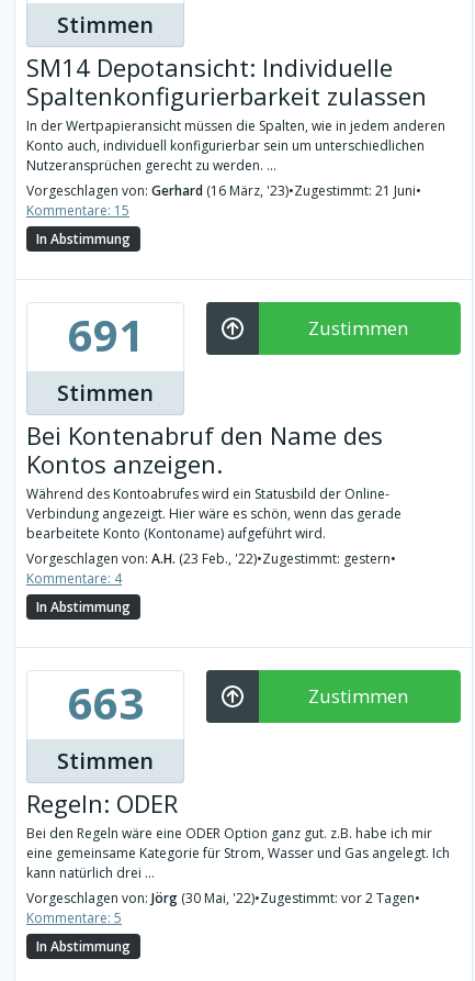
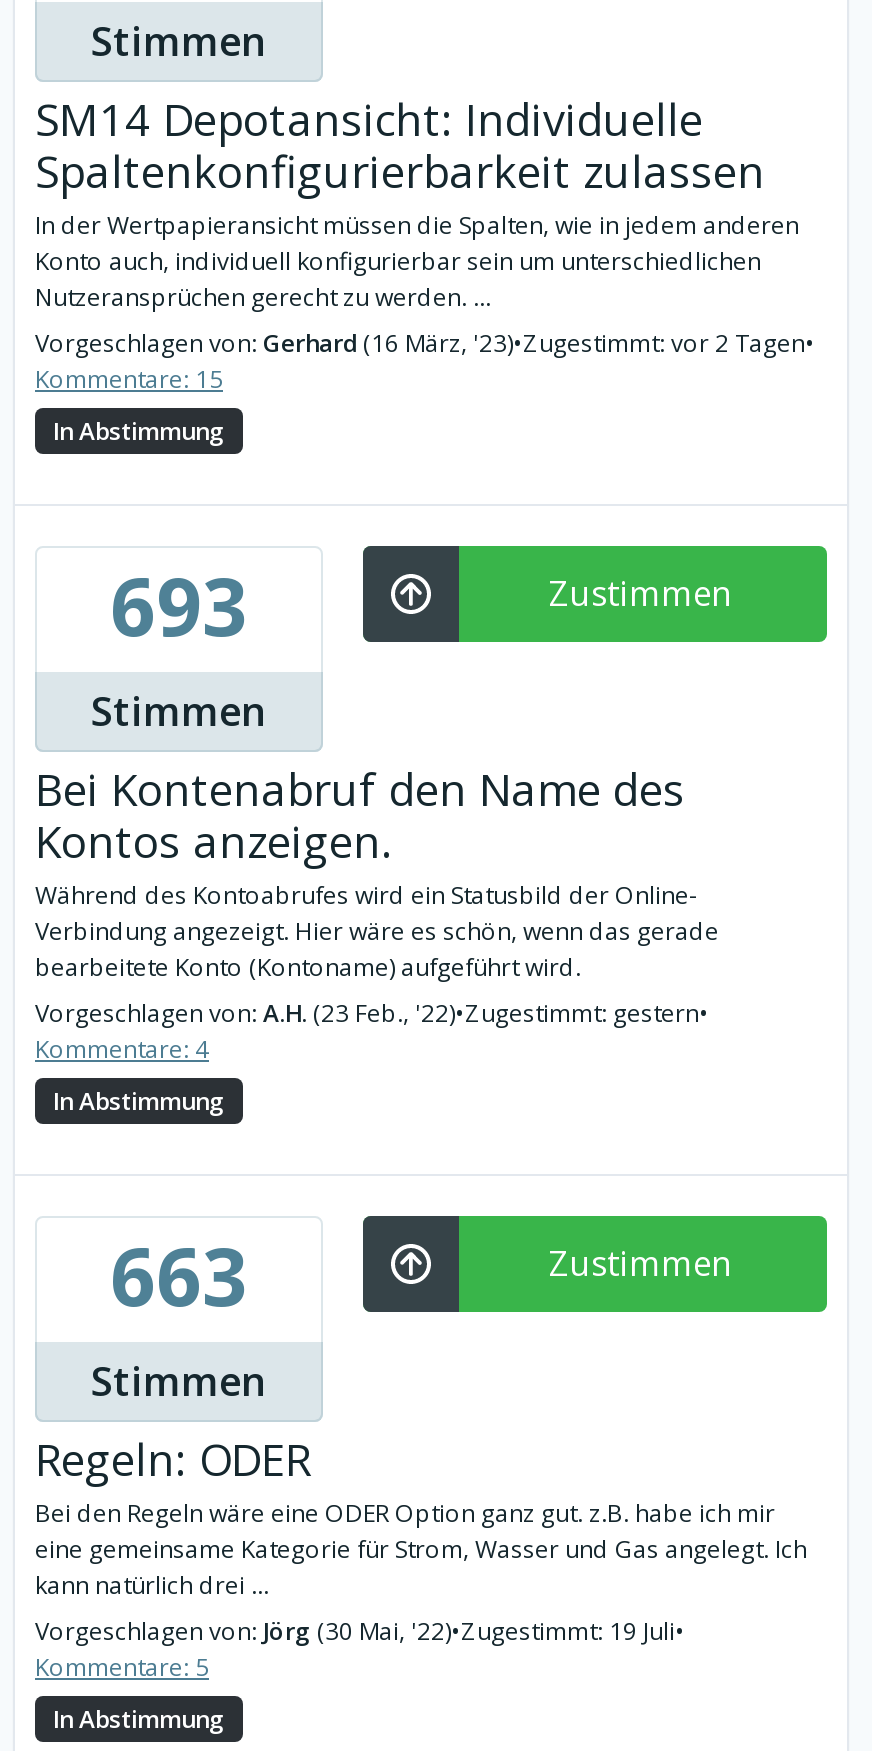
- Vorgeschlagen von: Gerhard (16 März, '23)•Zugestimmt: 21 Juni•
+ Vorgeschlagen von: Gerhard (16 März, '23)•Zugestimmt: vor 2 Tagen•

- 691
+ 693

- Vorgeschlagen von: Jörg (30 Mai, '22)•Zugestimmt: vor 2 Tagen•
+ Vorgeschlagen von: Jörg (30 Mai, '22)•Zugestimmt: 19 Juli•
